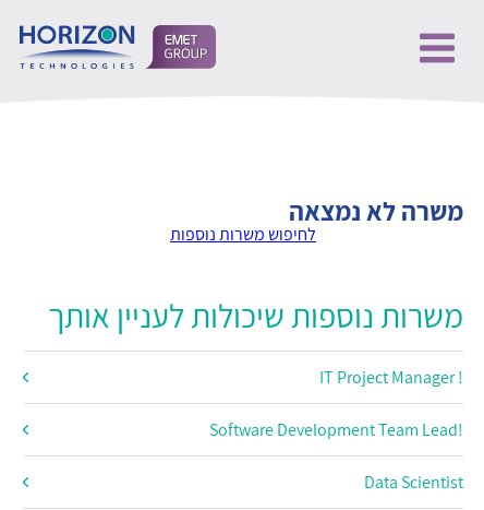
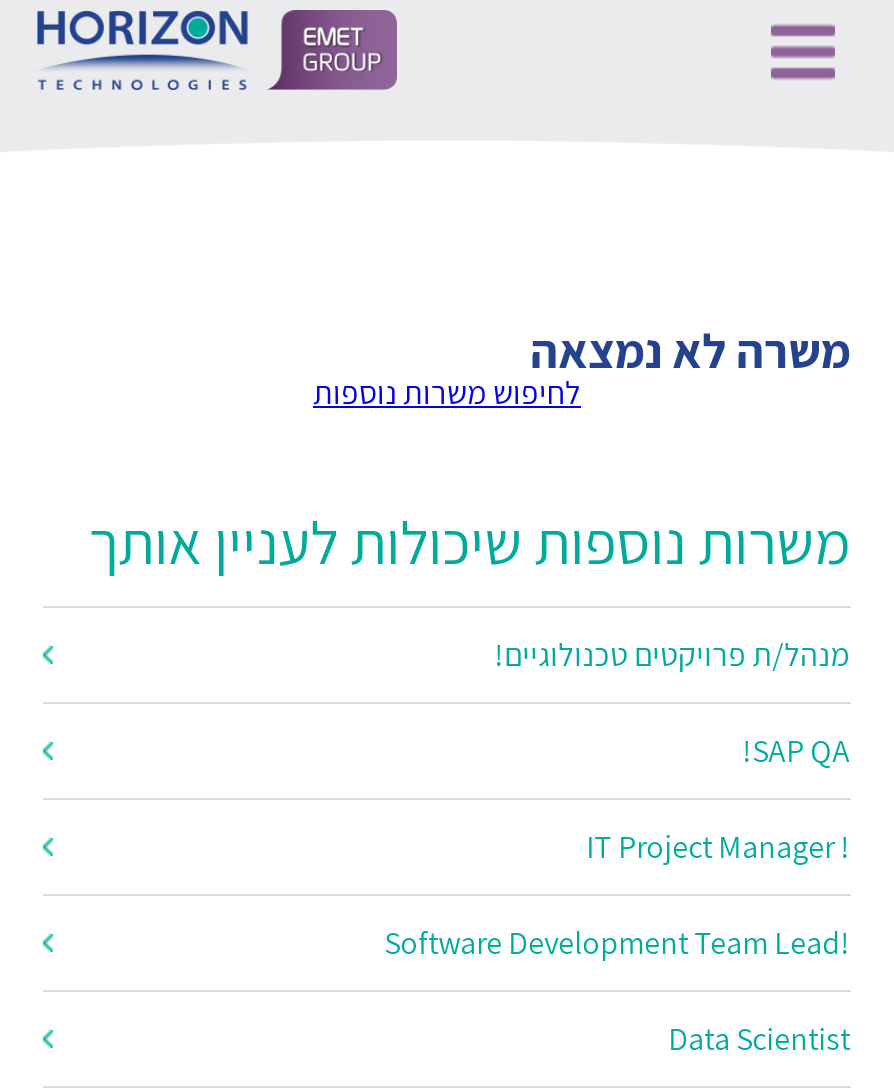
+ מנהל/ת פרויקטים טכנולוגיים!
+ SAP QA!
